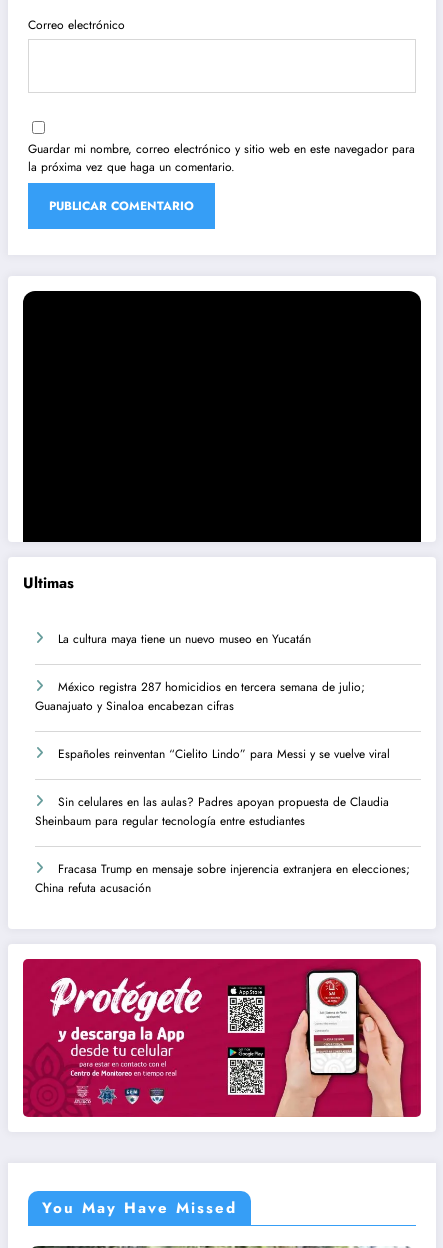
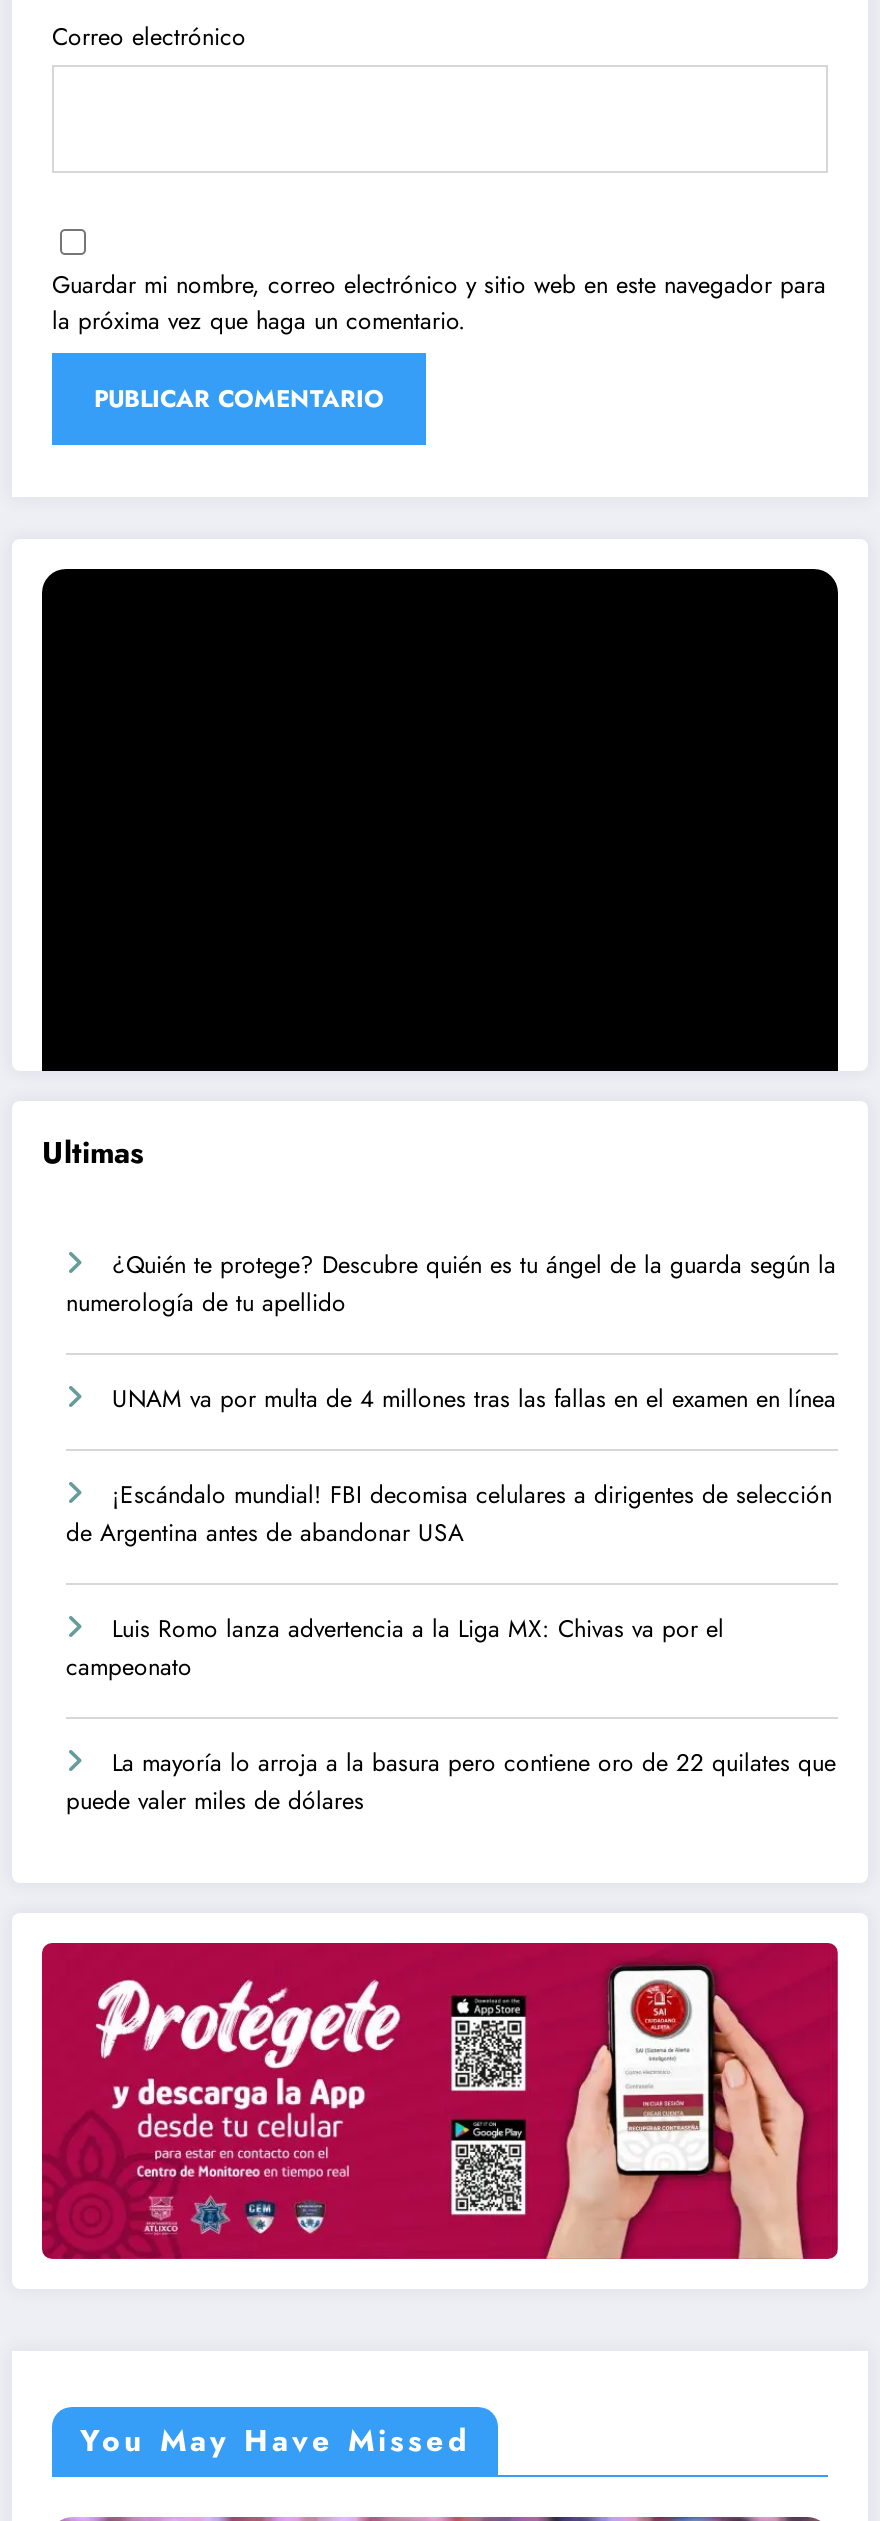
- La cultura maya tiene un nuevo museo en Yucatán
+ ¿Quién te protege? Descubre quién es tu ángel de la guarda según la
+ numerología de tu apellido

- México registra 287 homicidios en tercera semana de julio;
- Guanajuato y Sinaloa encabezan cifras
+ UNAM va por multa de 4 millones tras las fallas en el examen en línea

- Españoles reinventan “Cielito Lindo” para Messi y se vuelve viral
+ ¡Escándalo mundial! FBI decomisa celulares a dirigentes de selección
+ de Argentina antes de abandonar USA

- Sin celulares en las aulas? Padres apoyan propuesta de Claudia
- Sheinbaum para regular tecnología entre estudiantes
+ Luis Romo lanza advertencia a la Liga MX: Chivas va por el
+ campeonato

- Fracasa Trump en mensaje sobre injerencia extranjera en elecciones;
- China refuta acusación
+ La mayoría lo arroja a la basura pero contiene oro de 22 quilates que
+ puede valer miles de dólares
